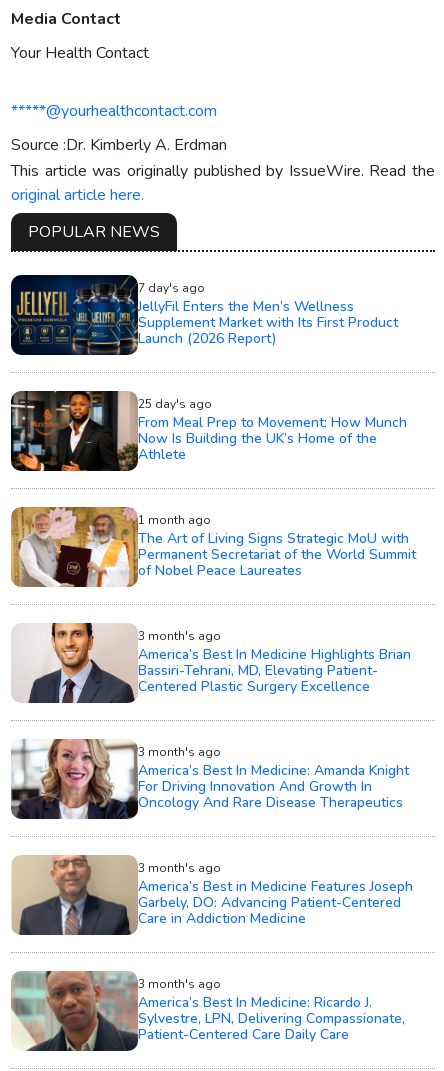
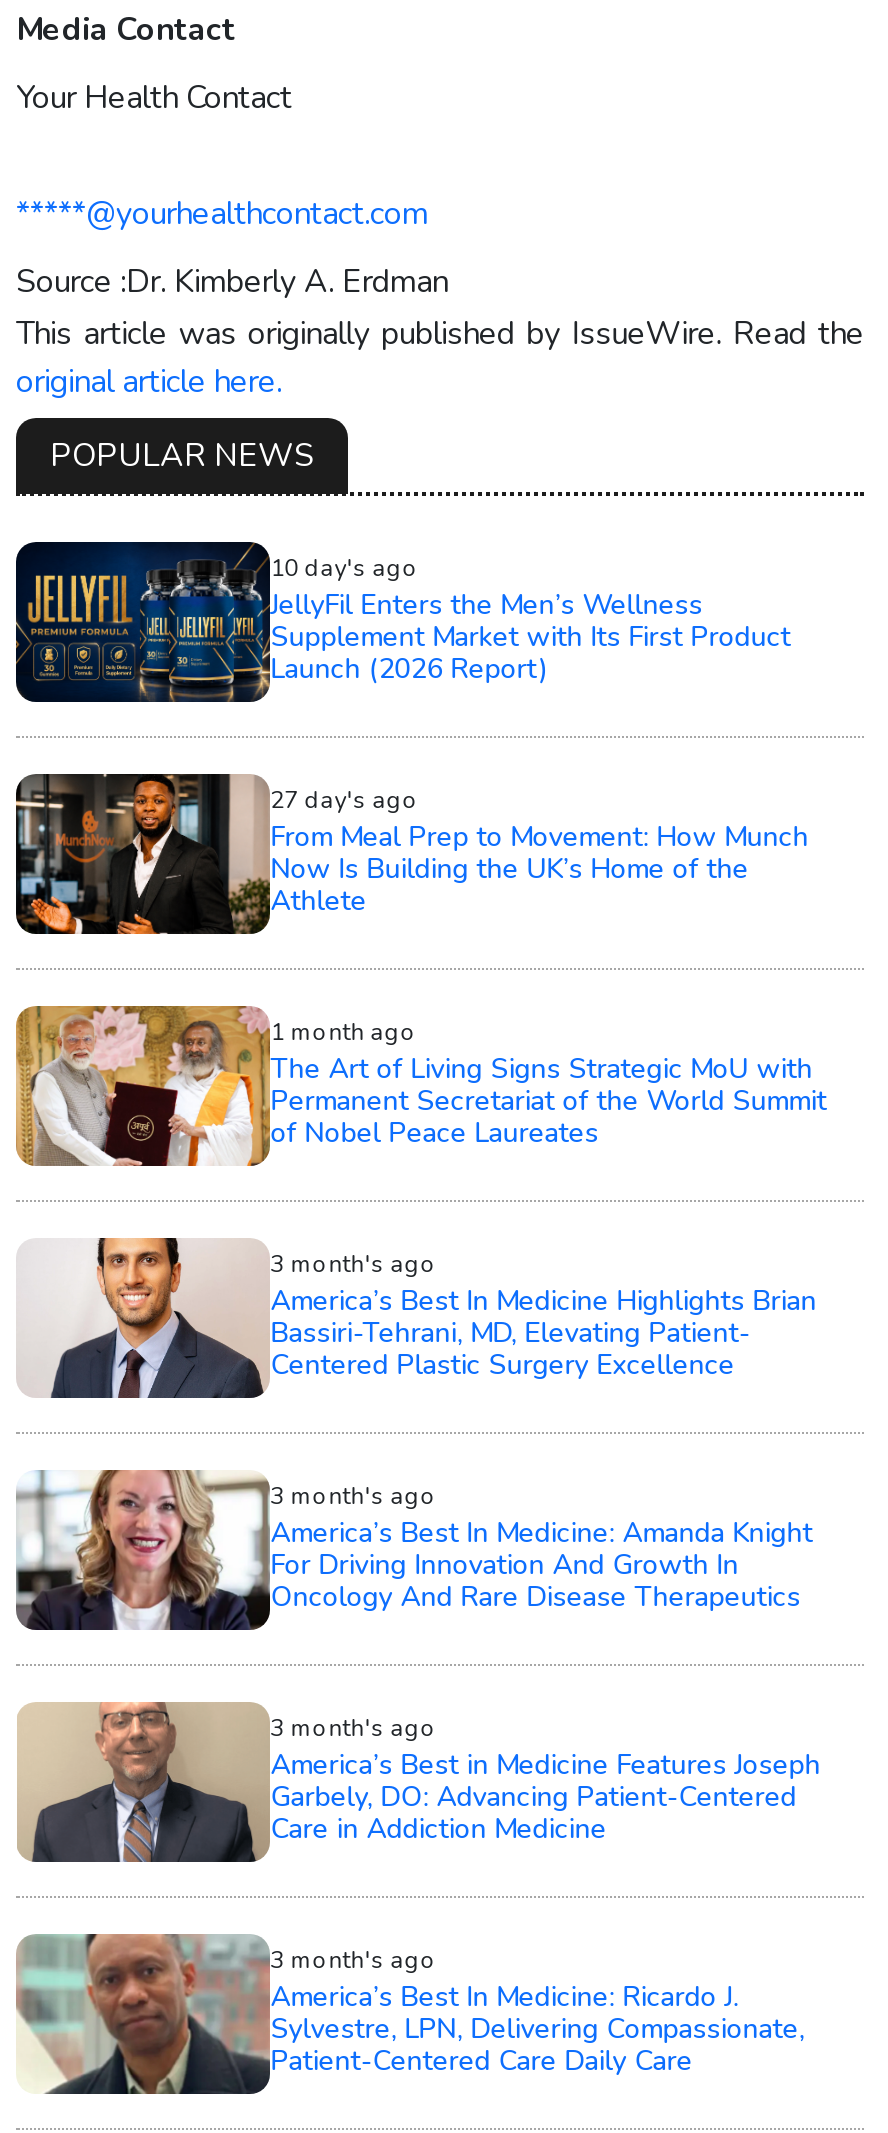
- 7 day's ago
+ 10 day's ago

- 25 day's ago
+ 27 day's ago
